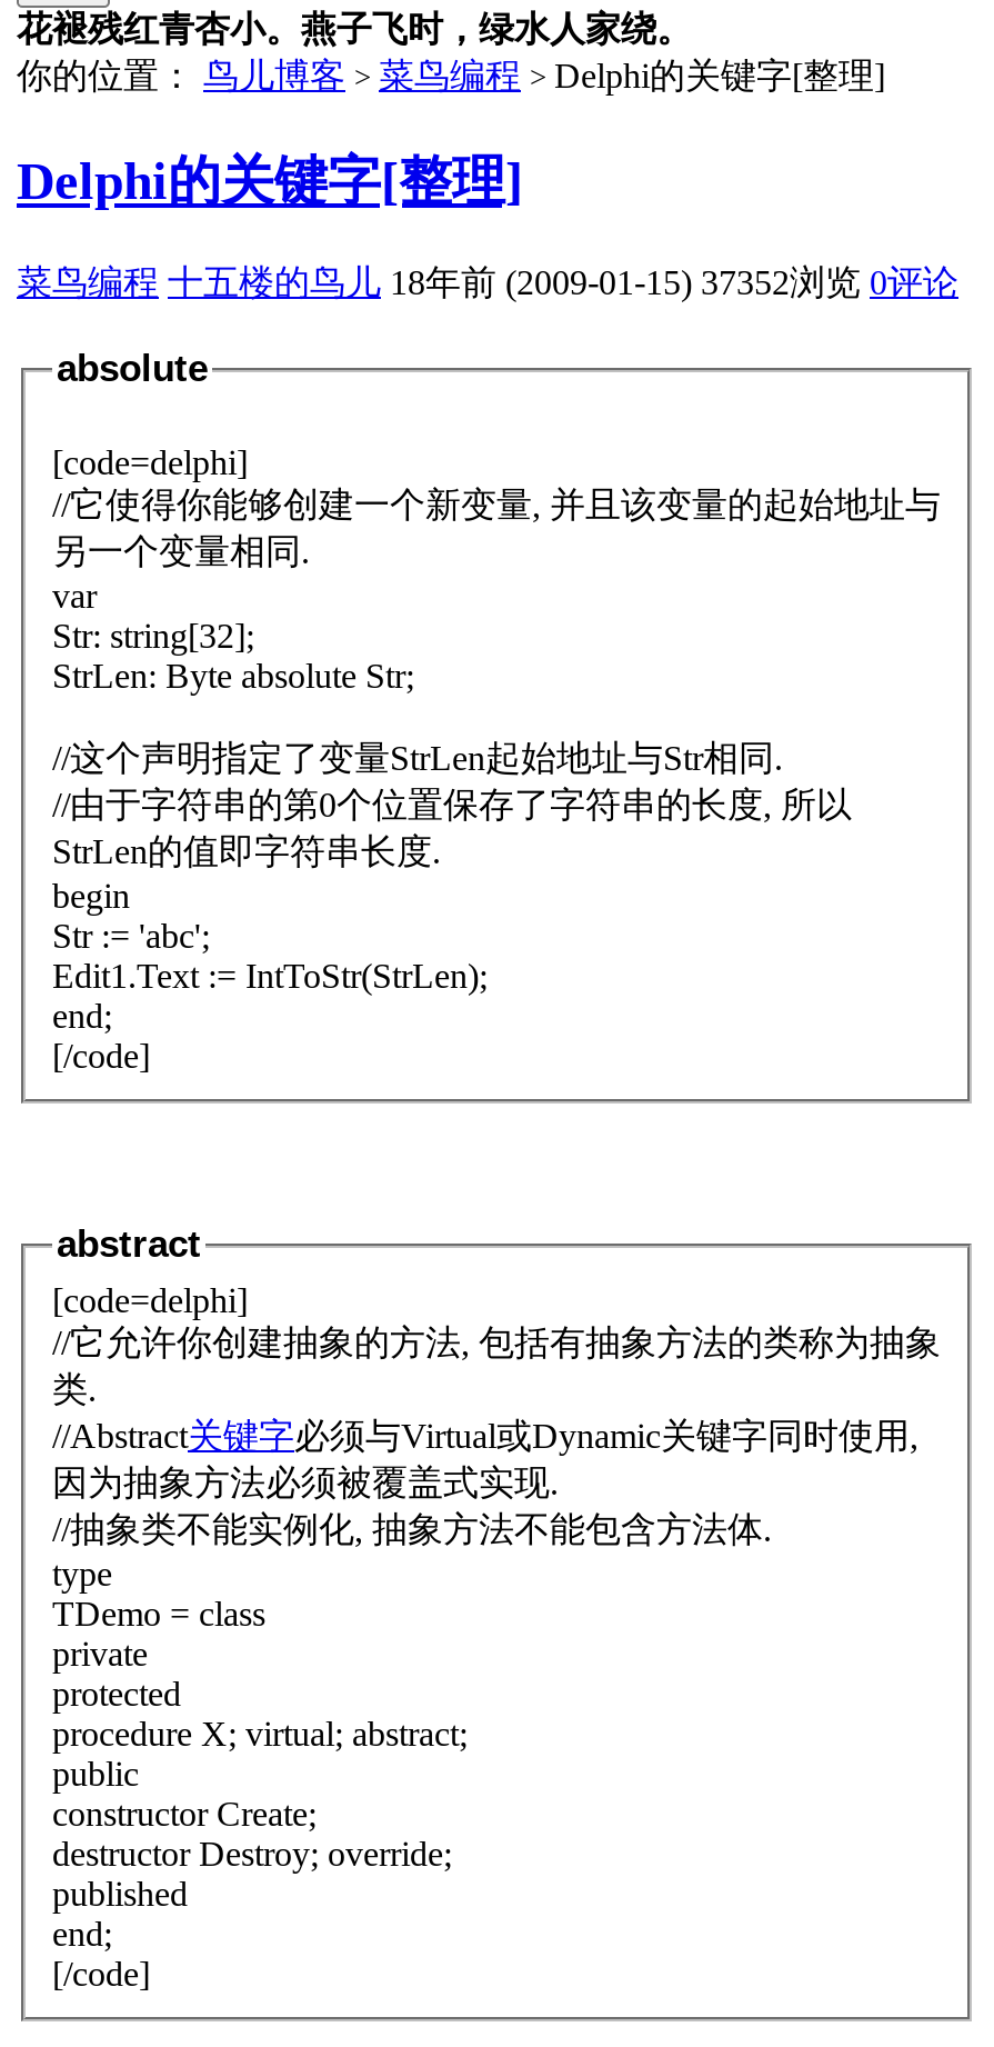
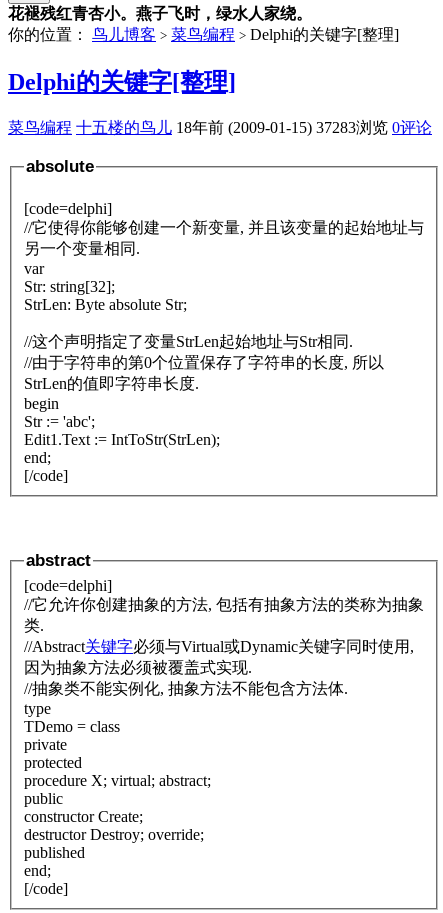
- 菜鸟编程 十五楼的鸟儿 18年前 (2009-01-15) 37352浏览 0评论
+ 菜鸟编程 十五楼的鸟儿 18年前 (2009-01-15) 37283浏览 0评论
